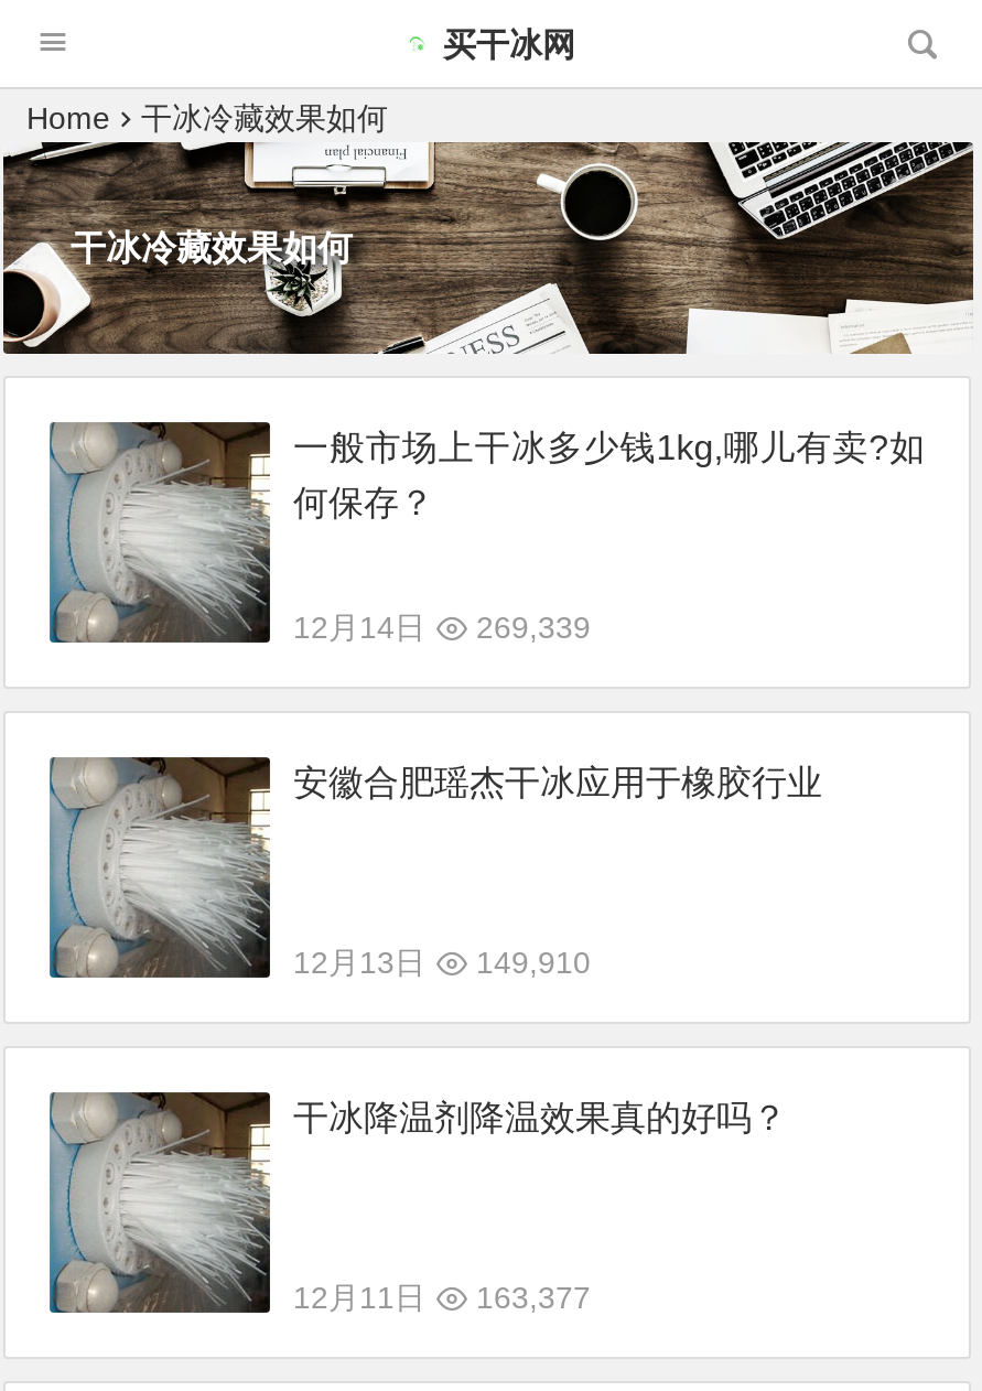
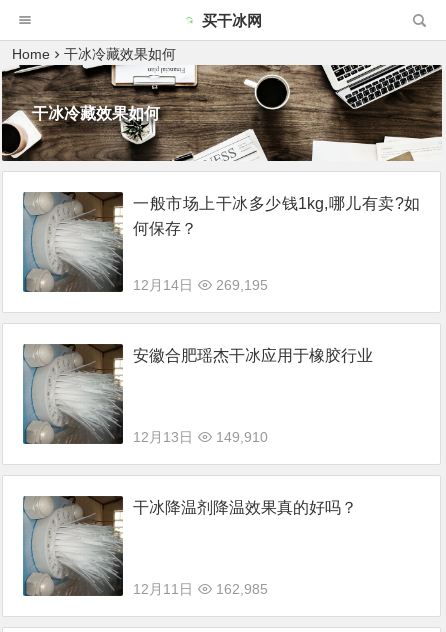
- 12月14日 269,339
+ 12月14日 269,195

- 12月11日 163,377
+ 12月11日 162,985
